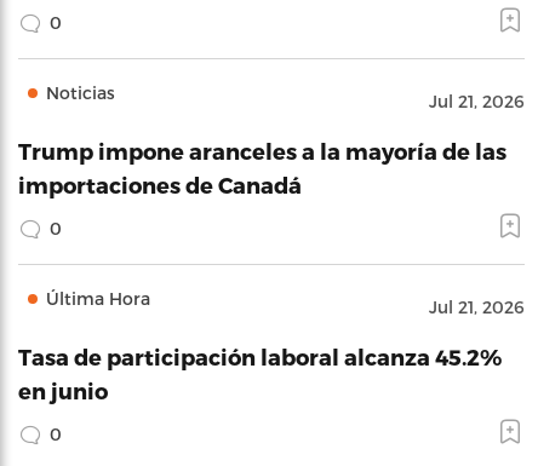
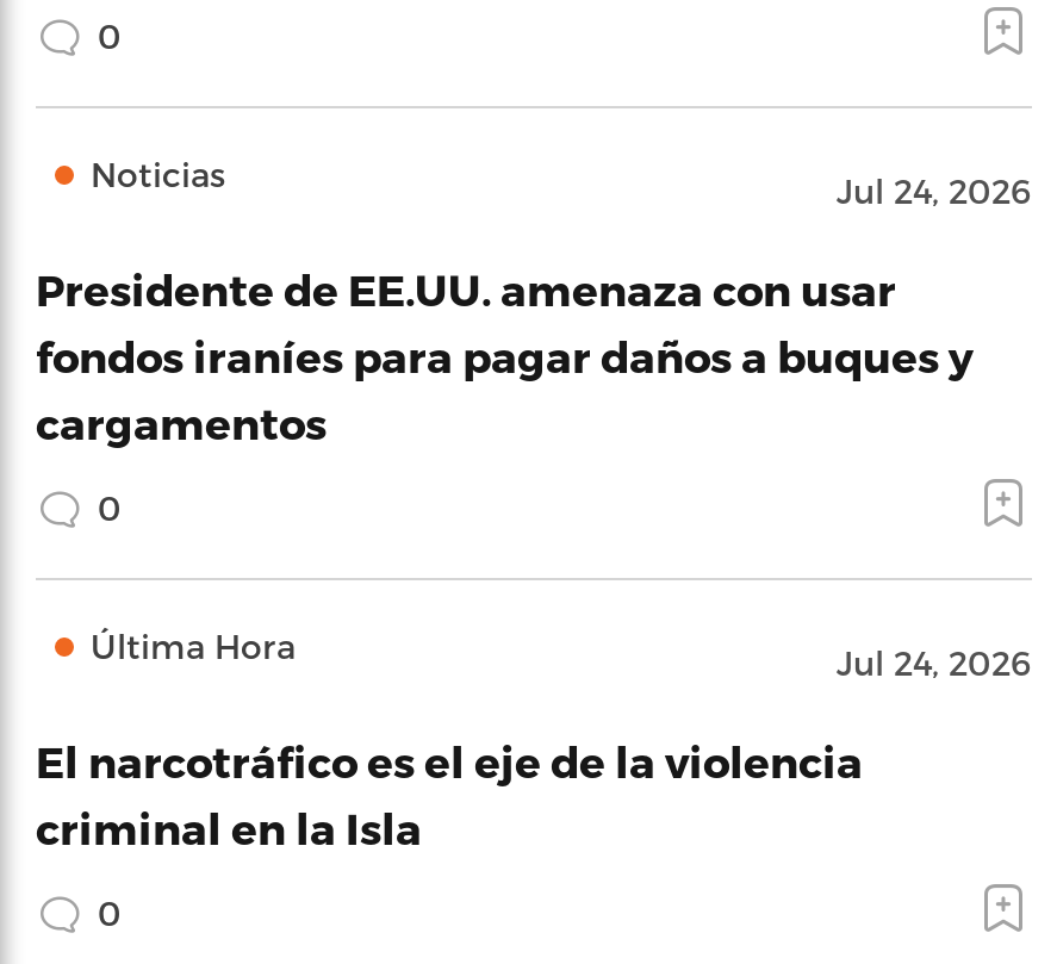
- Jul 21, 2026
+ Jul 24, 2026

- Trump impone aranceles a la mayoría de las
- importaciones de Canadá
+ Presidente de EE.UU. amenaza con usar
+ fondos iraníes para pagar daños a buques y
+ cargamentos

- Jul 21, 2026
+ Jul 24, 2026

- Tasa de participación laboral alcanza 45.2%
- en junio
+ El narcotráfico es el eje de la violencia
+ criminal en la Isla
